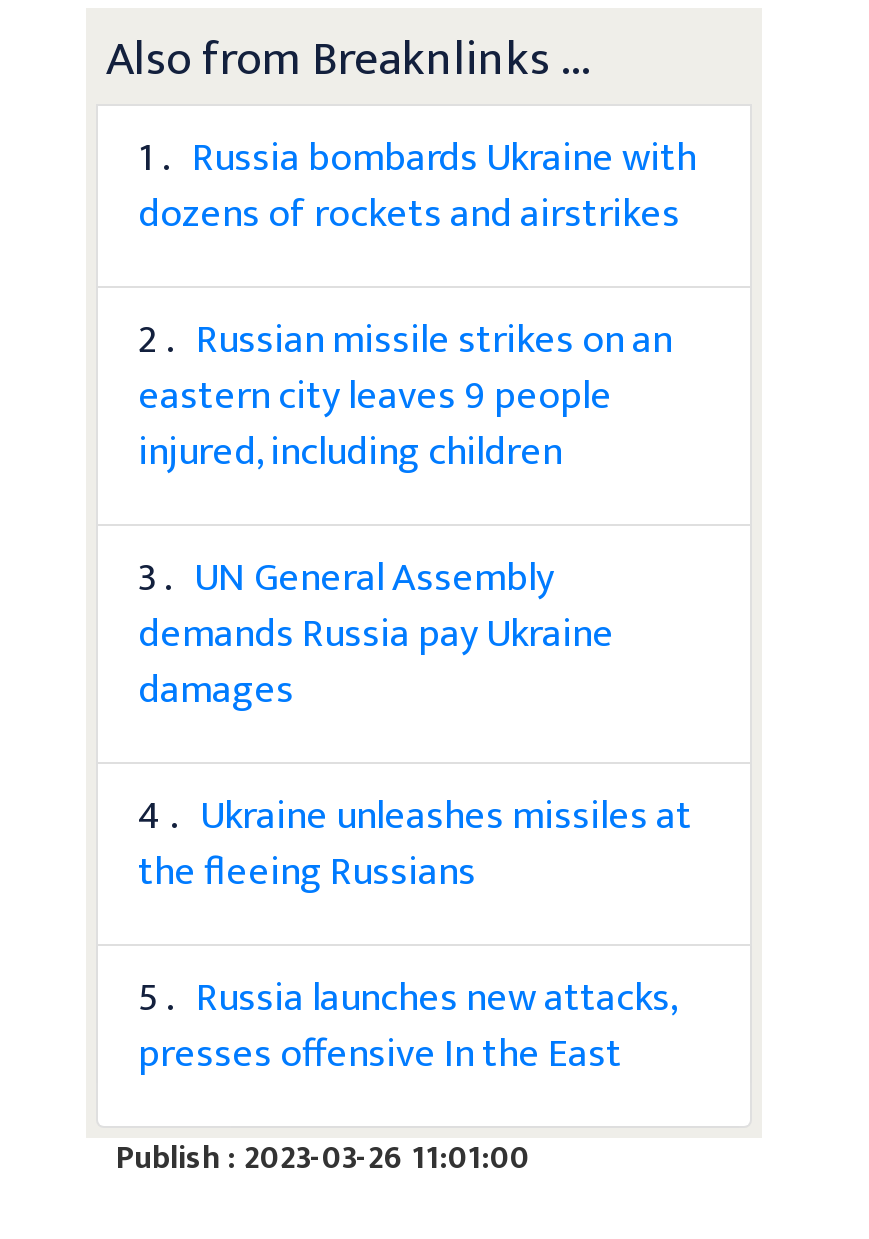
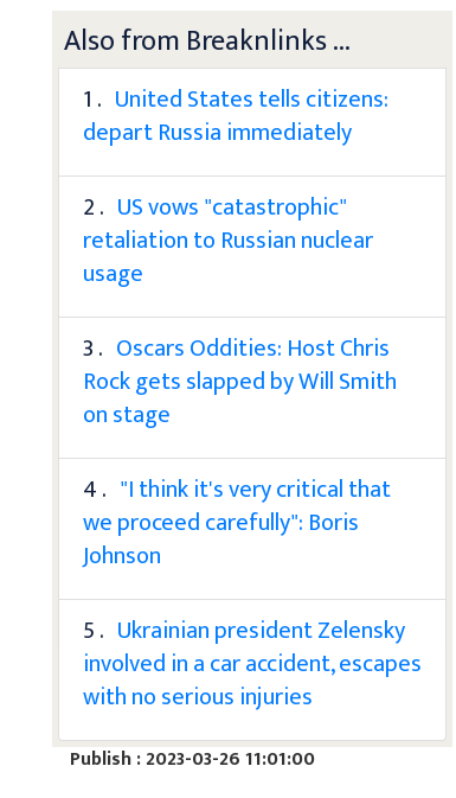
- 1 . Russia bombards Ukraine with
- dozens of rockets and airstrikes
+ 1 . United States tells citizens:
+ depart Russia immediately

- 2 . Russian missile strikes on an
- eastern city leaves 9 people
- injured, including children
+ 2 . US vows "catastrophic"
+ retaliation to Russian nuclear
+ usage

- 3 . UN General Assembly
- demands Russia pay Ukraine
- damages
+ 3 . Oscars Oddities: Host Chris
+ Rock gets slapped by Will Smith
+ on stage

- 4 . Ukraine unleashes missiles at
- the fleeing Russians
+ 4 . "I think it's very critical that
+ we proceed carefully": Boris
+ Johnson

- 5 . Russia launches new attacks,
- presses offensive In the East
+ 5 . Ukrainian president Zelensky
+ involved in a car accident, escapes
+ with no serious injuries
